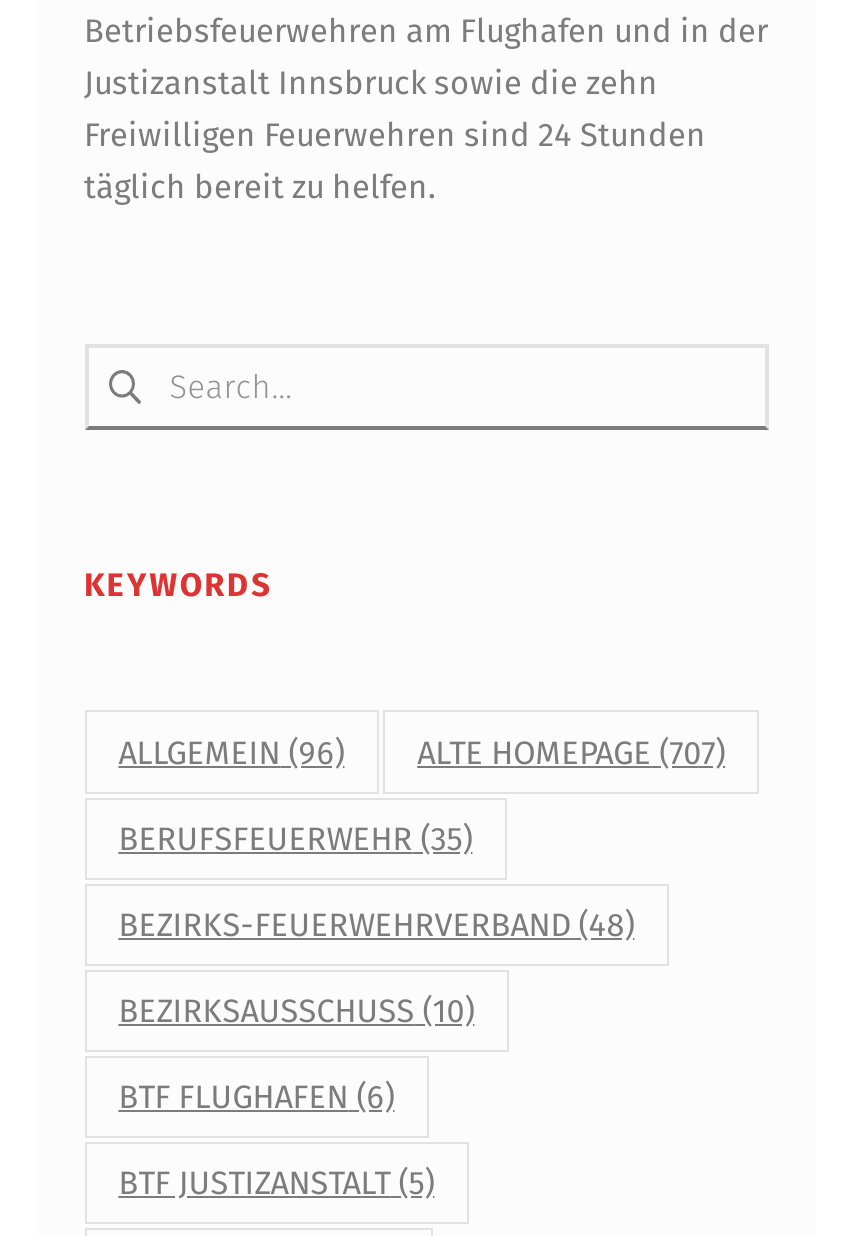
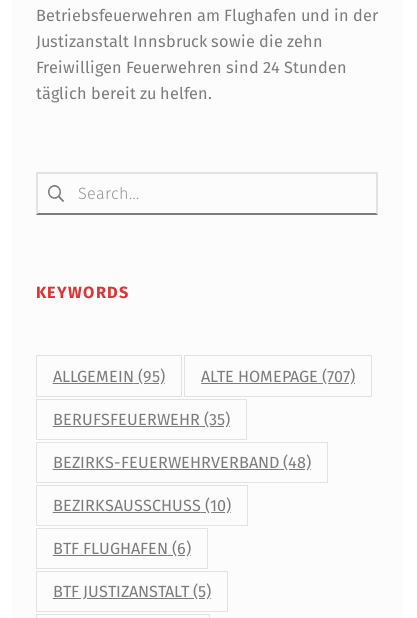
- ALLGEMEIN (96) ALTE HOMEPAGE (707)
+ ALLGEMEIN (95) ALTE HOMEPAGE (707)
